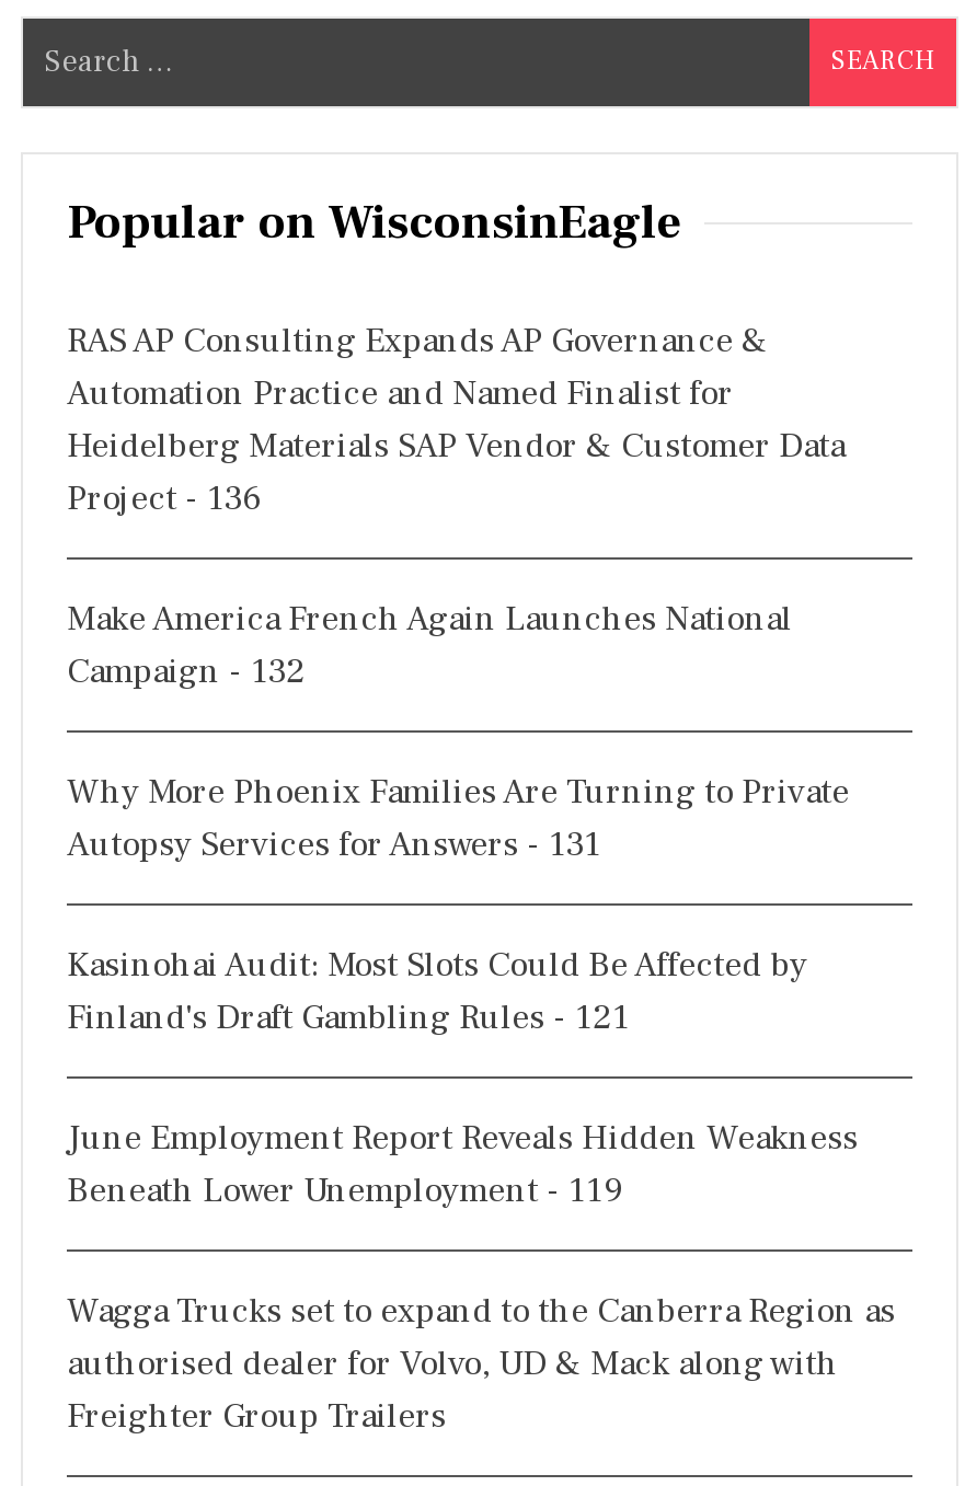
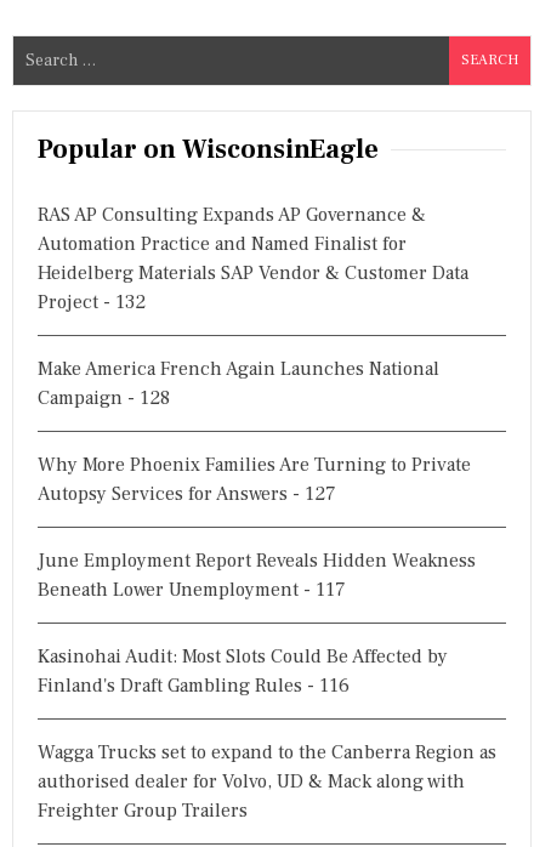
- Project - 136
+ Project - 132

- Campaign - 132
+ Campaign - 128

- Autopsy Services for Answers - 131
- Finland's Draft Gambling Rules - 121
+ Autopsy Services for Answers - 127

moved down: Kasinohai Audit: Most Slots Could Be Affected by

moved up: June Employment Report Reveals Hidden Weakness

- Beneath Lower Unemployment - 119
+ Beneath Lower Unemployment - 117
+ Finland's Draft Gambling Rules - 116
